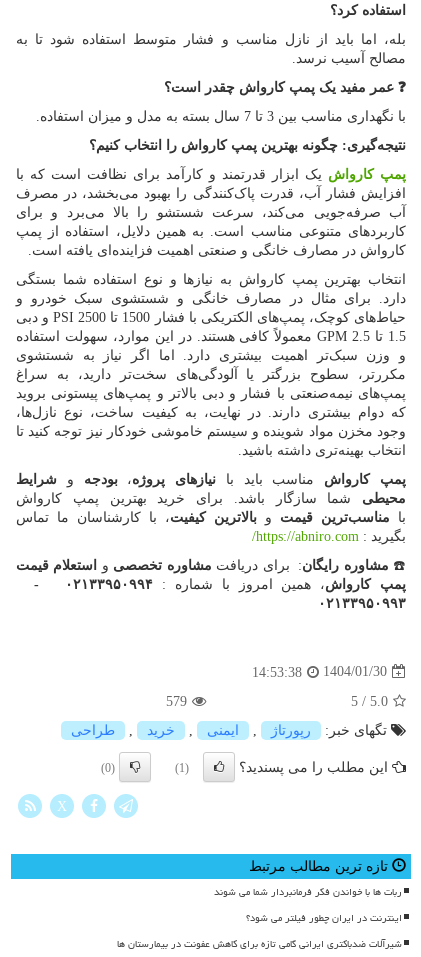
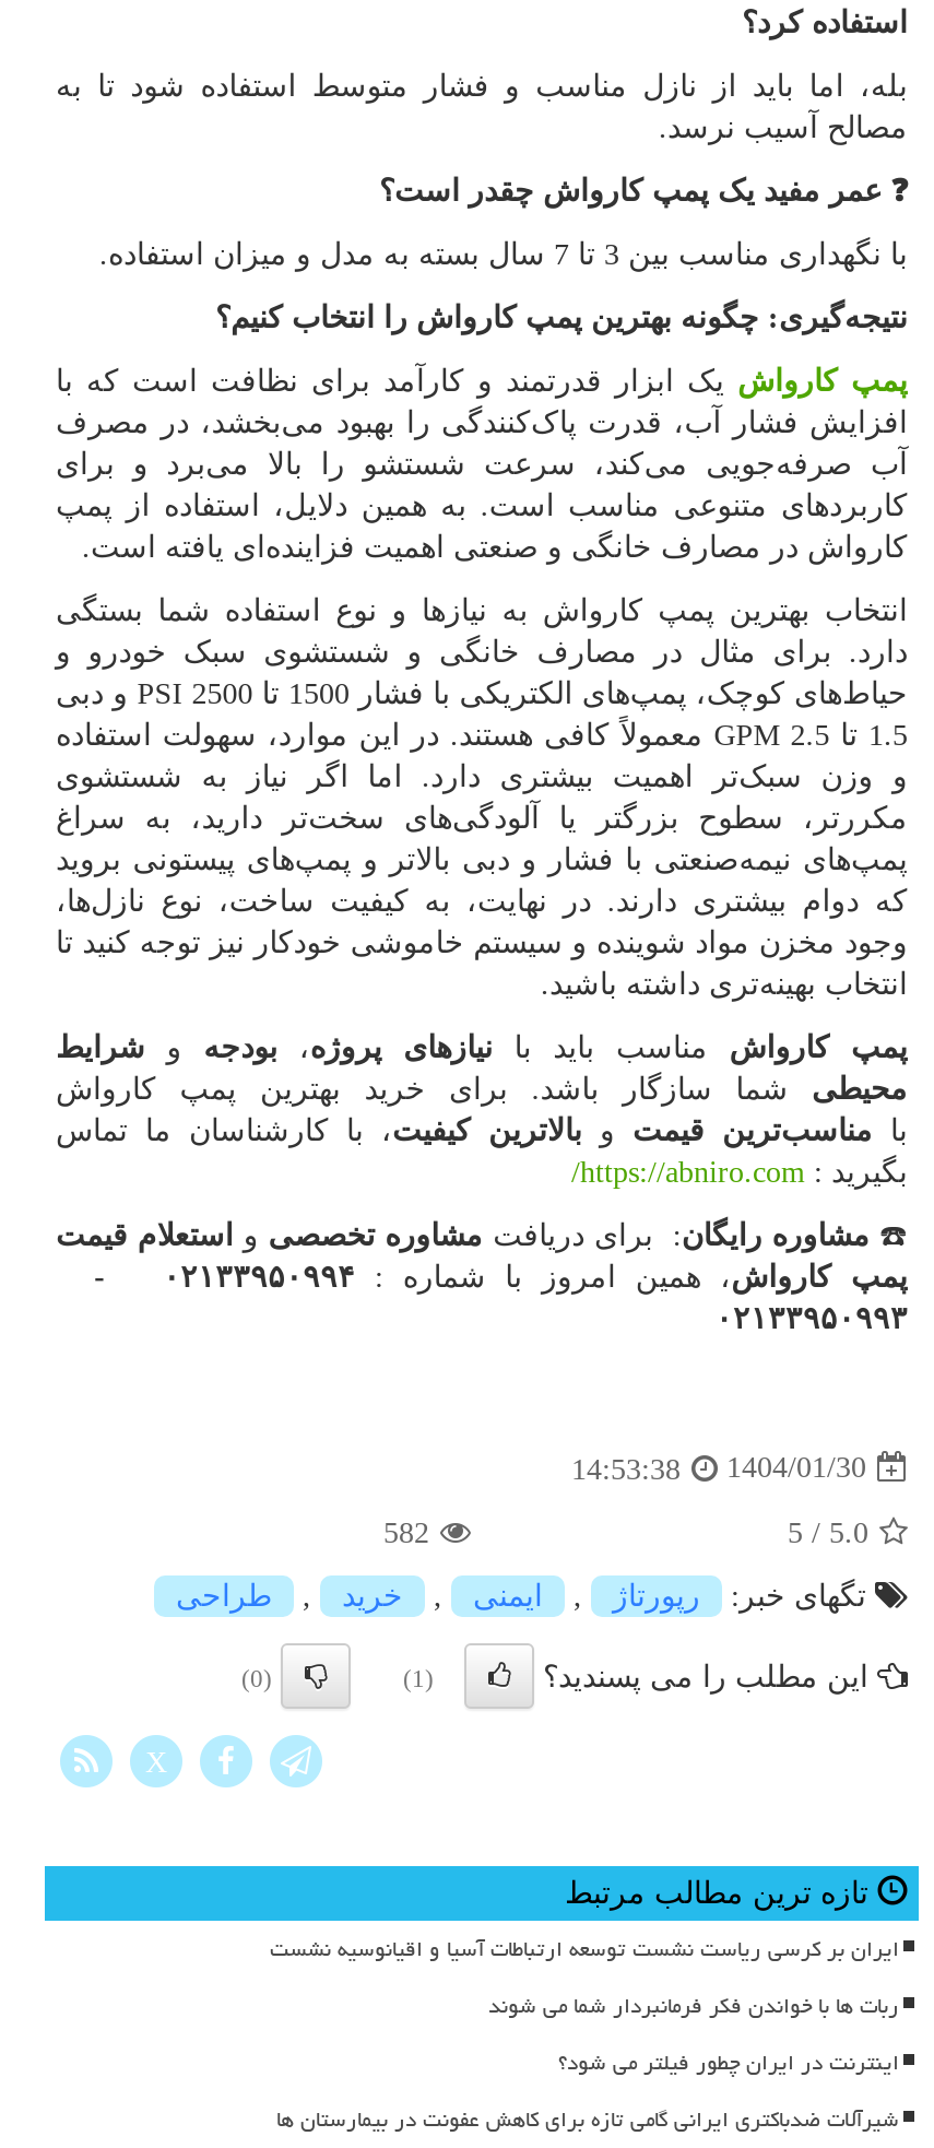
- 579
+ 582

+ ایران بر کرسی ریاست نشست توسعه ارتباطات آسیا و اقیانوسیه نشست
